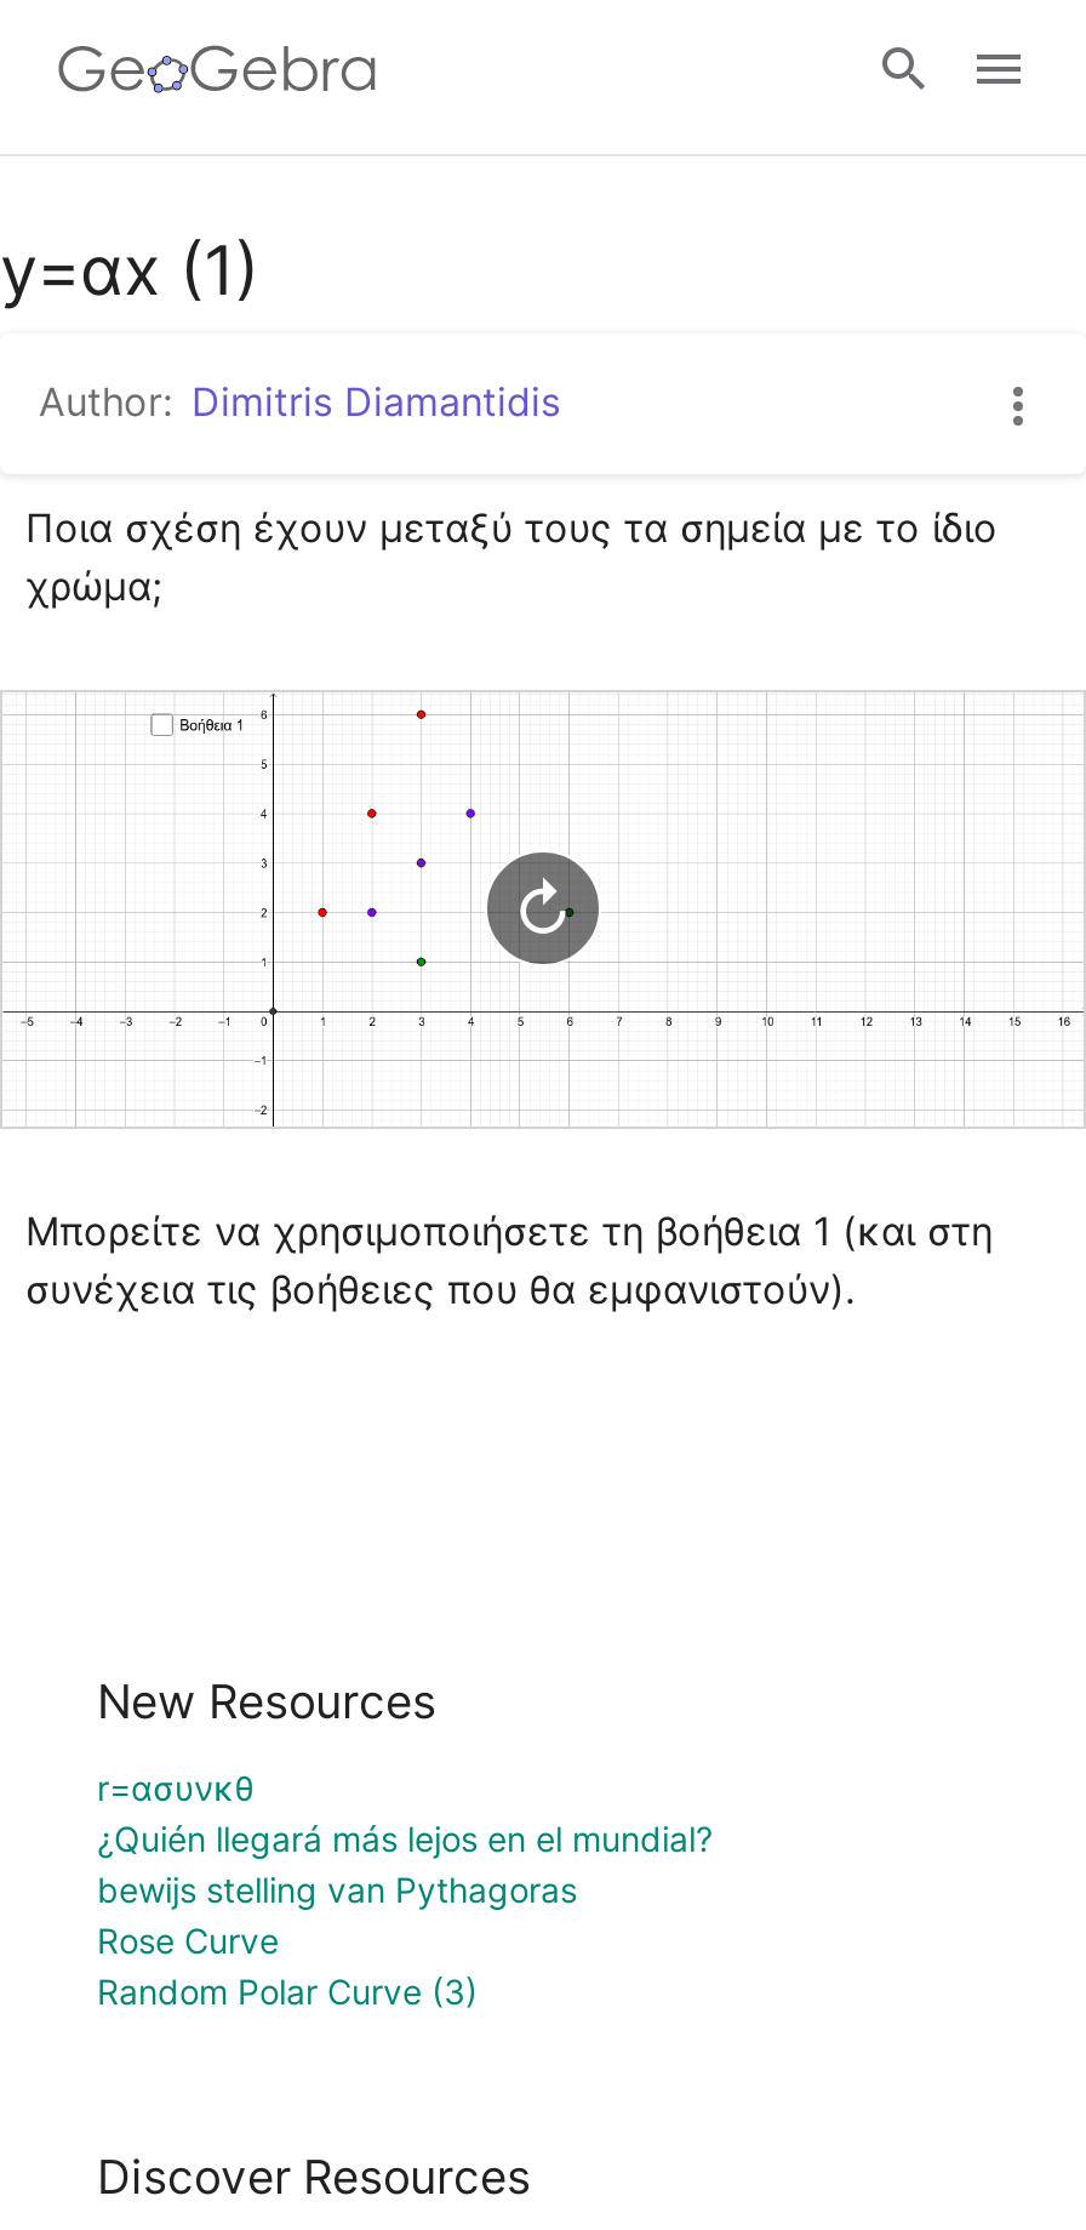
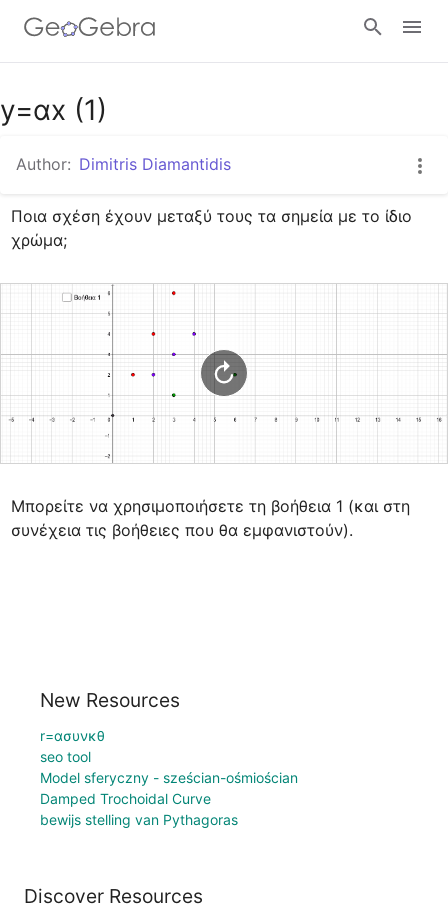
- ¿Quién llegará más lejos en el mundial?
+ seo tool
+ Model sferyczny - sześcian-ośmiościan
+ Damped Trochoidal Curve

moved down: bewijs stelling van Pythagoras

- Rose Curve
- Random Polar Curve (3)
